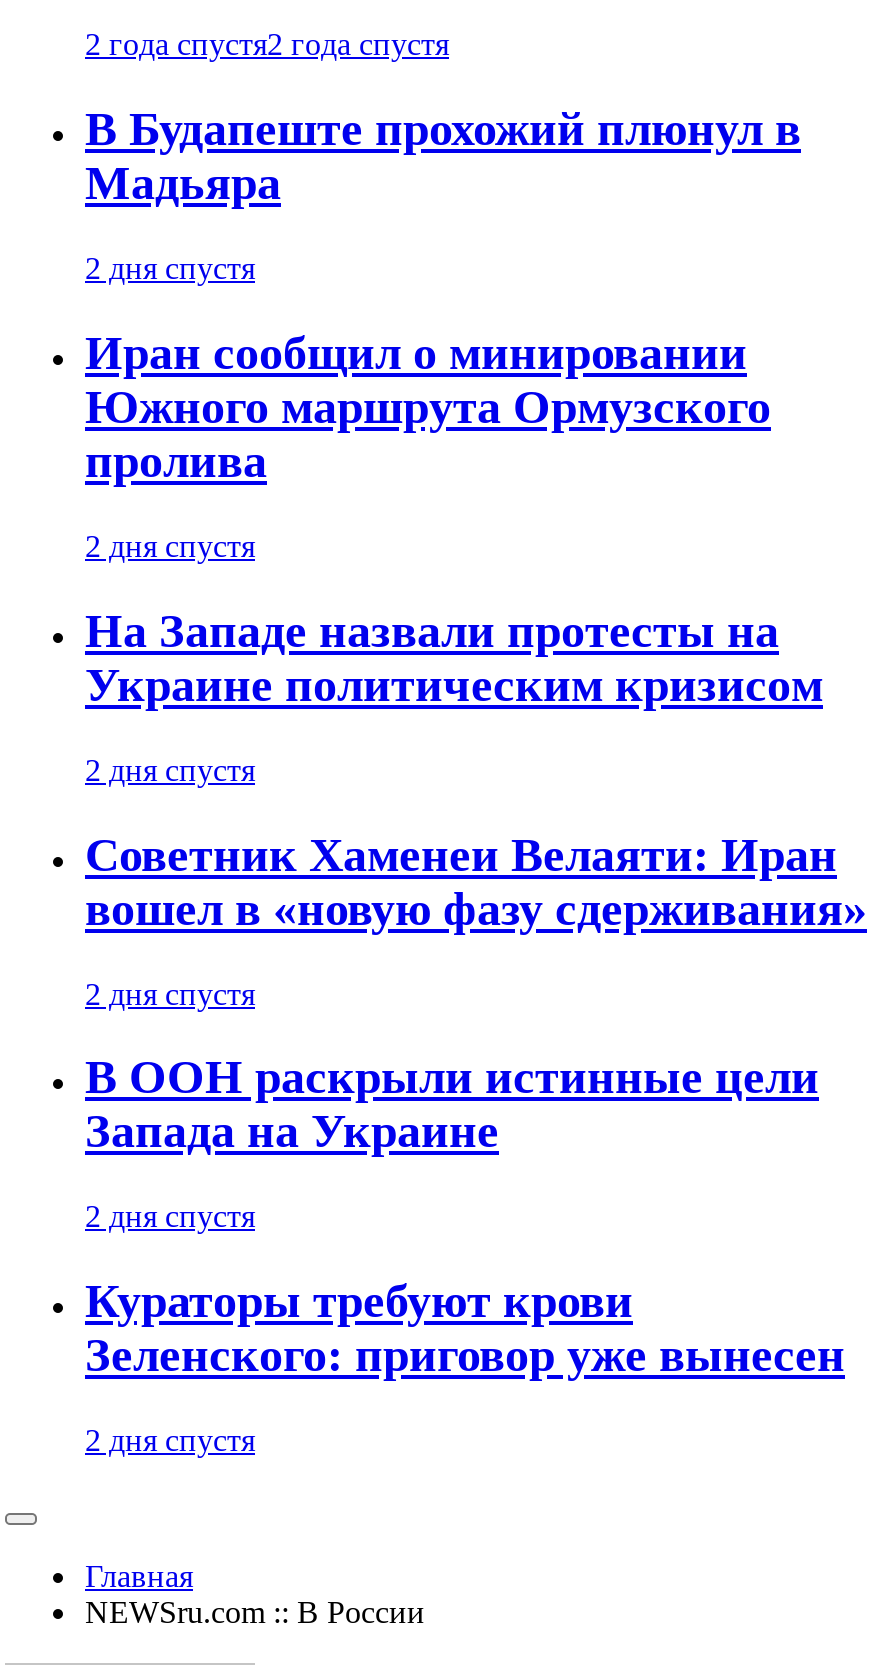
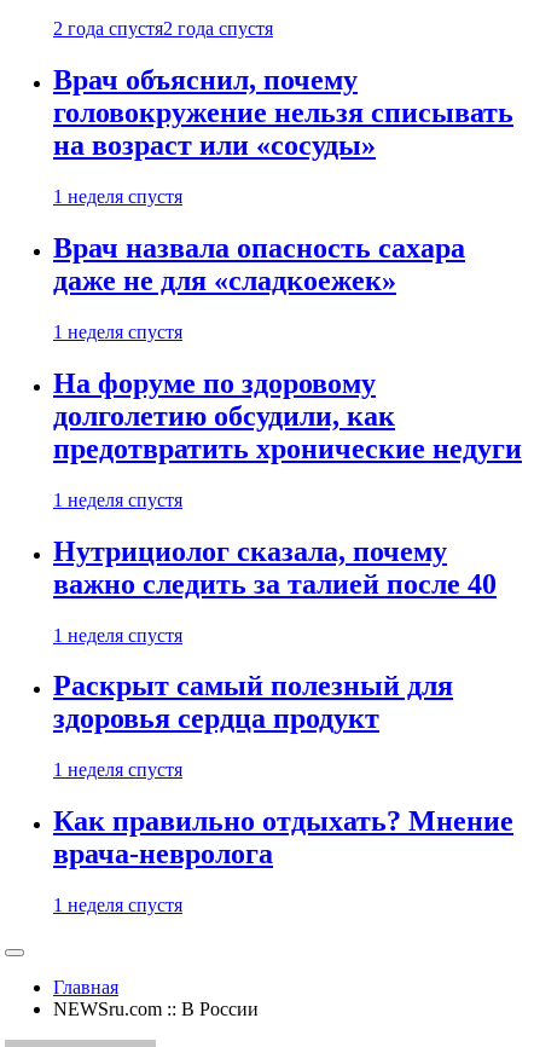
- В Будапеште прохожий плюнул в
- Мадьяра
+ Врач объяснил, почему
+ головокружение нельзя списывать
+ на возраст или «сосуды»

- 2 дня спустя
+ 1 неделя спустя

- Иран сообщил о минировании
- Южного маршрута Ормузского
- пролива
+ Врач назвала опасность сахара
+ даже не для «сладкоежек»

- 2 дня спустя
+ 1 неделя спустя

- На Западе назвали протесты на
- Украине политическим кризисом
+ На форуме по здоровому
+ долголетию обсудили, как
+ предотвратить хронические недуги

- 2 дня спустя
+ 1 неделя спустя

- Советник Хаменеи Велаяти: Иран
- вошел в «новую фазу сдерживания»
+ Нутрициолог сказала, почему
+ важно следить за талией после 40

- 2 дня спустя
+ 1 неделя спустя

- В ООН раскрыли истинные цели
- Запада на Украине
+ Раскрыт самый полезный для
+ здоровья сердца продукт

- 2 дня спустя
+ 1 неделя спустя

- Кураторы требуют крови
- Зеленского: приговор уже вынесен
+ Как правильно отдыхать? Мнение
+ врача-невролога

- 2 дня спустя
+ 1 неделя спустя
